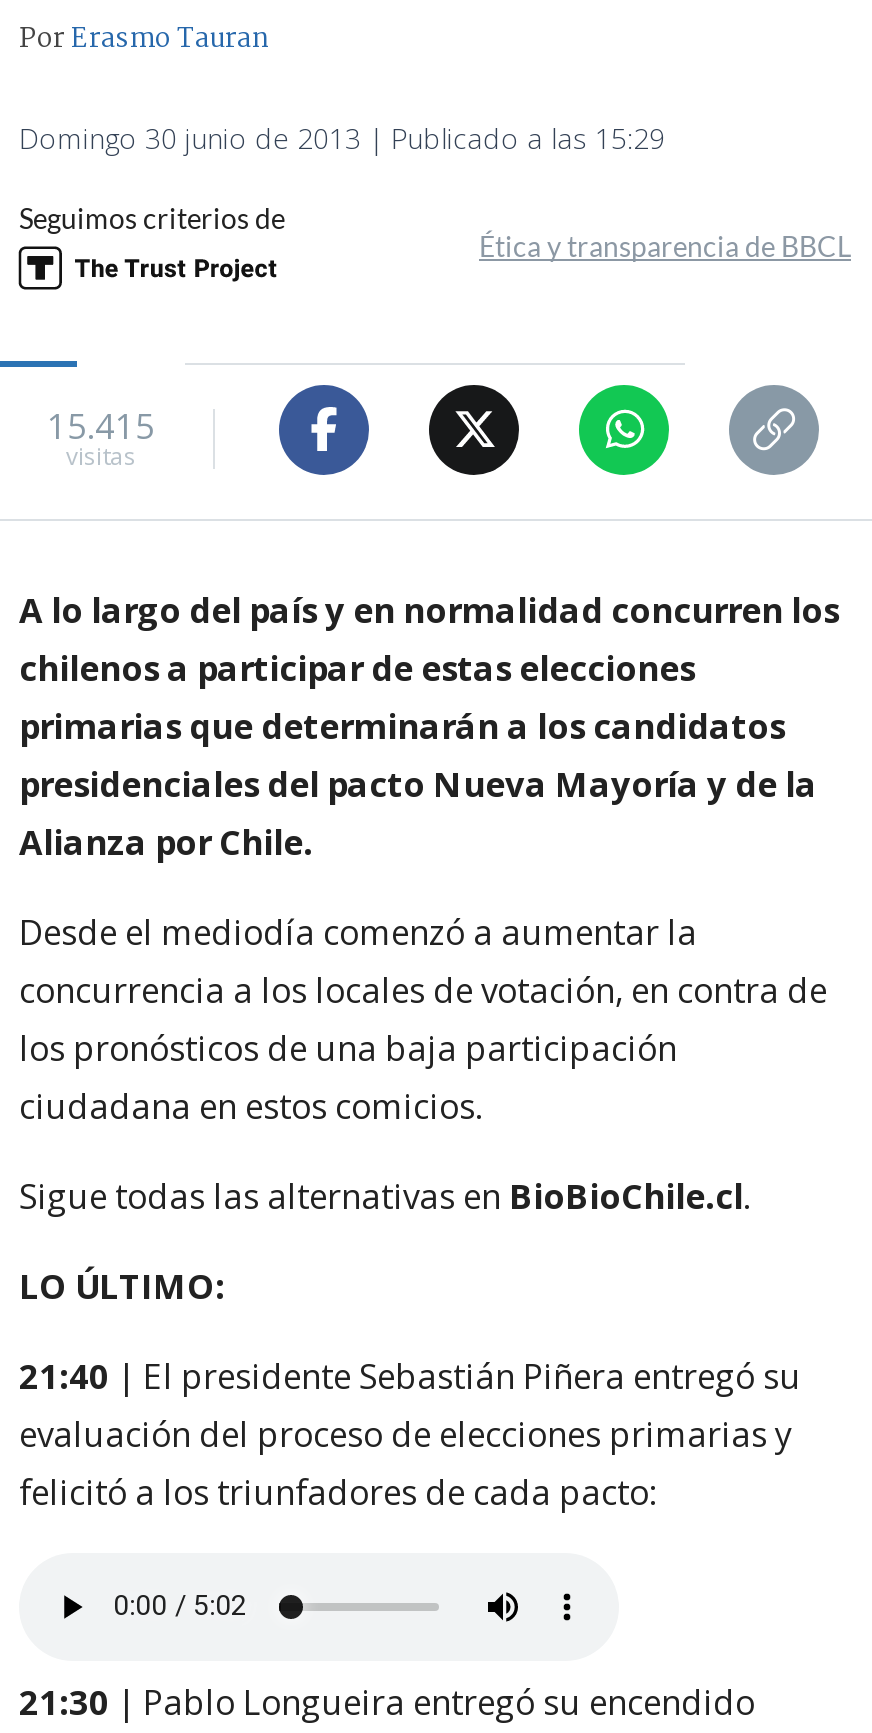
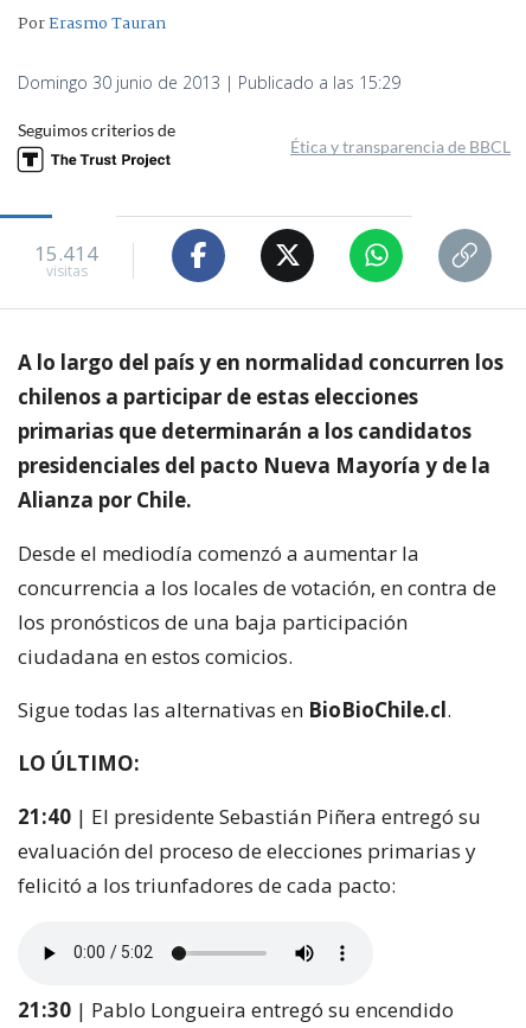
- 15.415
+ 15.414
